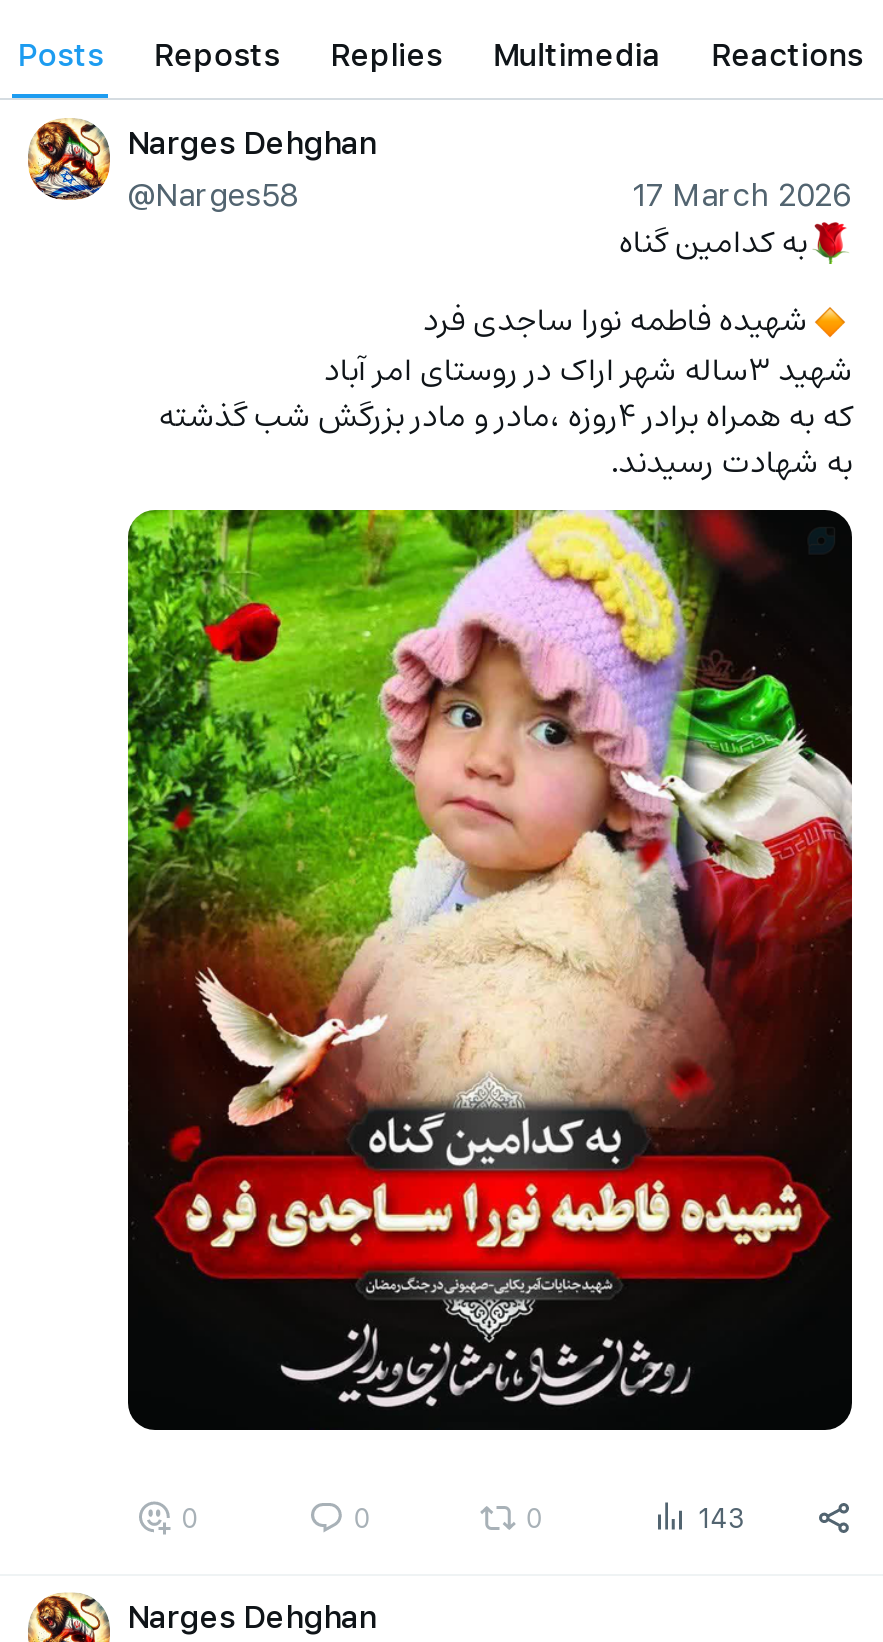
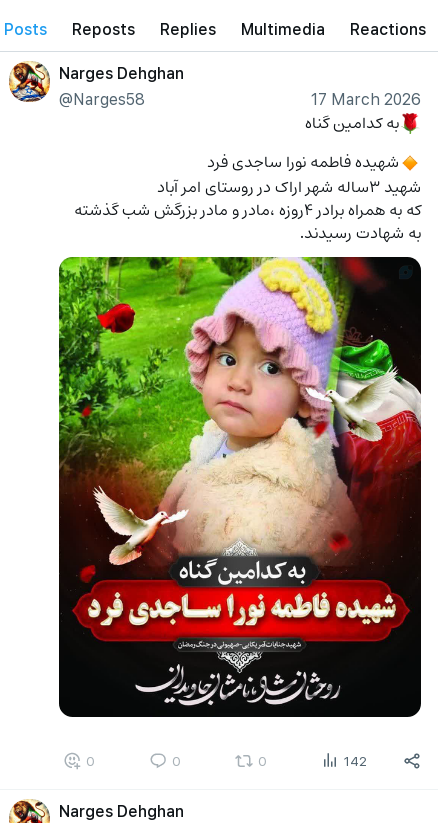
- 143
+ 142
